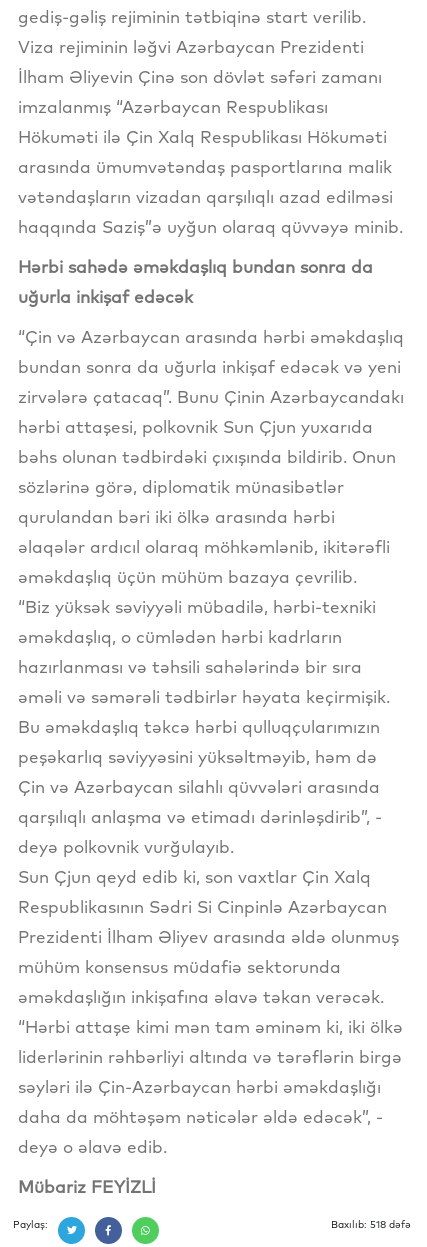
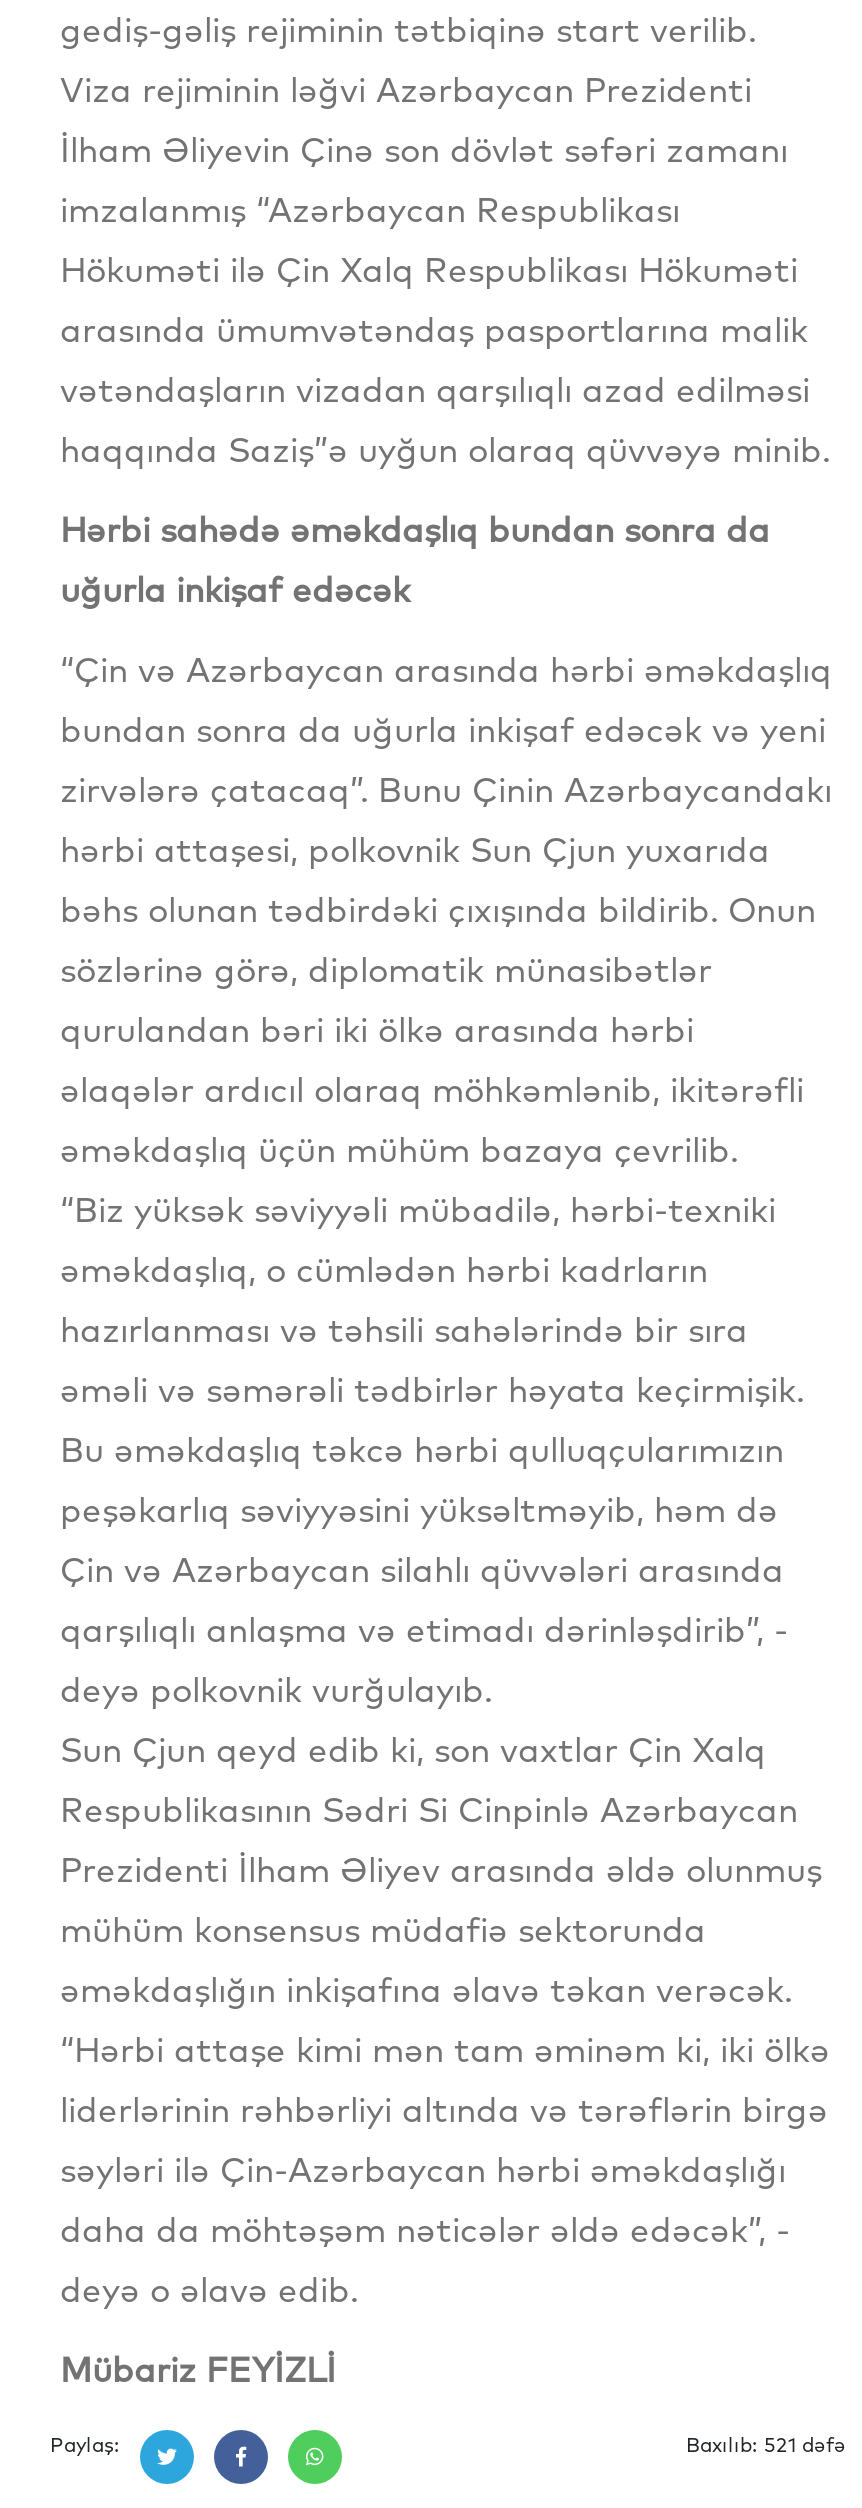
- Baxılıb: 518 dəfə
+ Baxılıb: 521 dəfə
